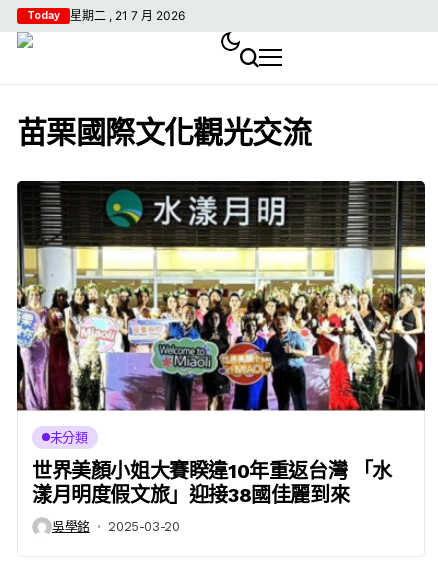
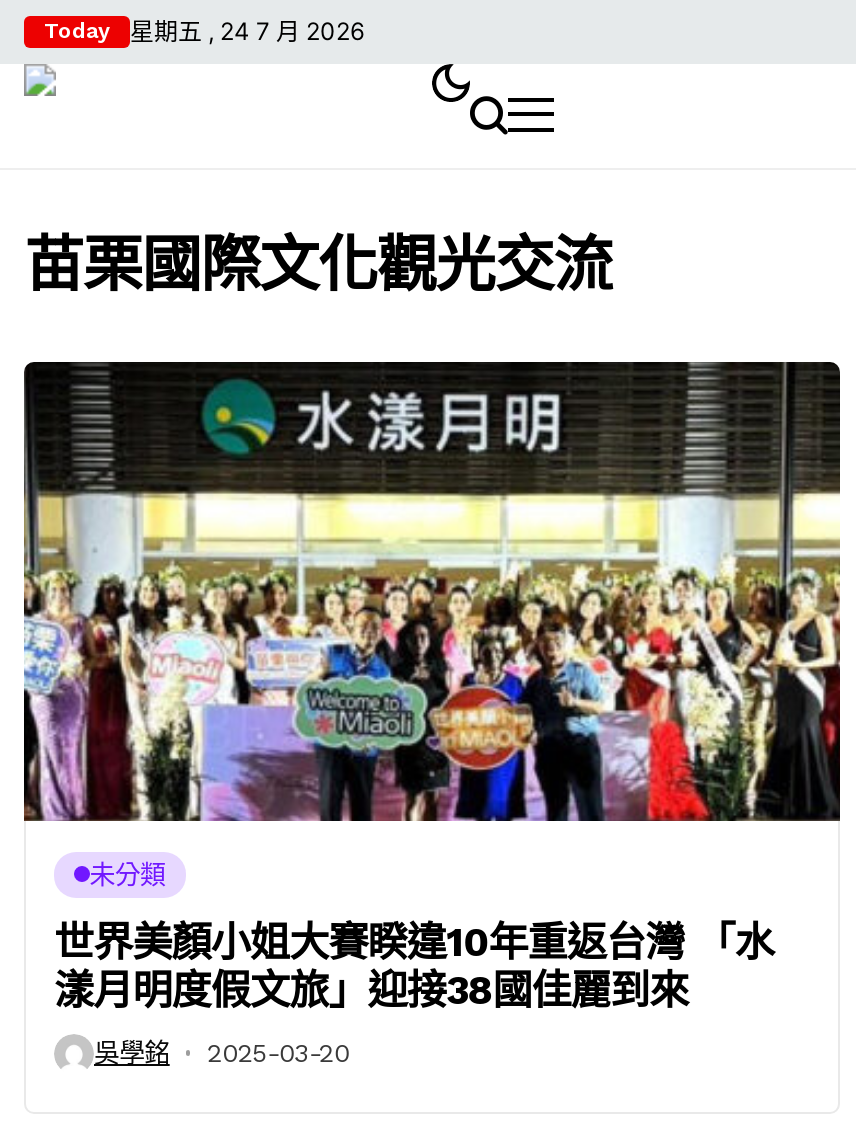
- Today 星期二 , 21 7 月 2026
+ Today 星期五 , 24 7 月 2026
